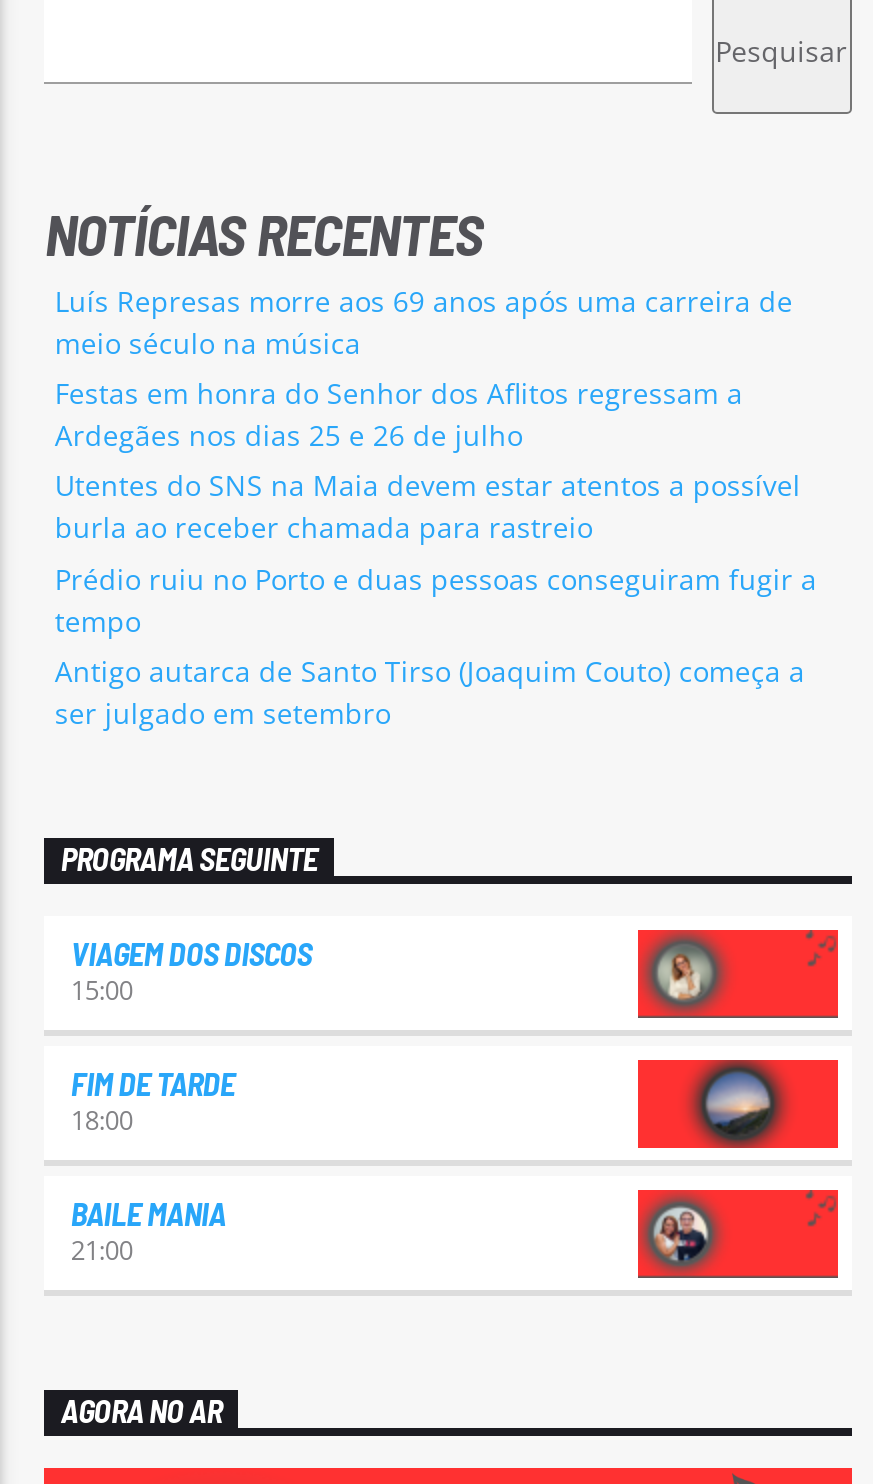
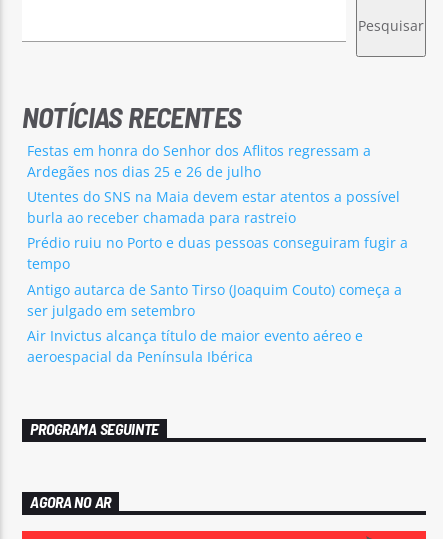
- Luís Represas morre aos 69 anos após uma carreira de
- meio século na música

+ Air Invictus alcança título de maior evento aéreo e
+ aeroespacial da Península Ibérica

- VIAGEM DOS DISCOS
- 15:00
- FIM DE TARDE
- 18:00
- BAILE MANIA
- 21:00

- [image]

- [image]
